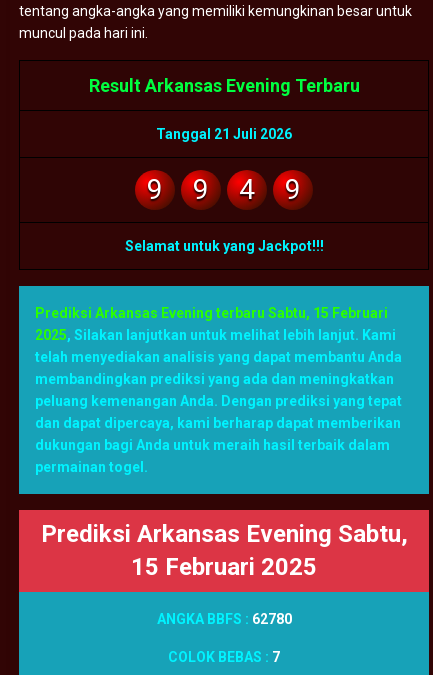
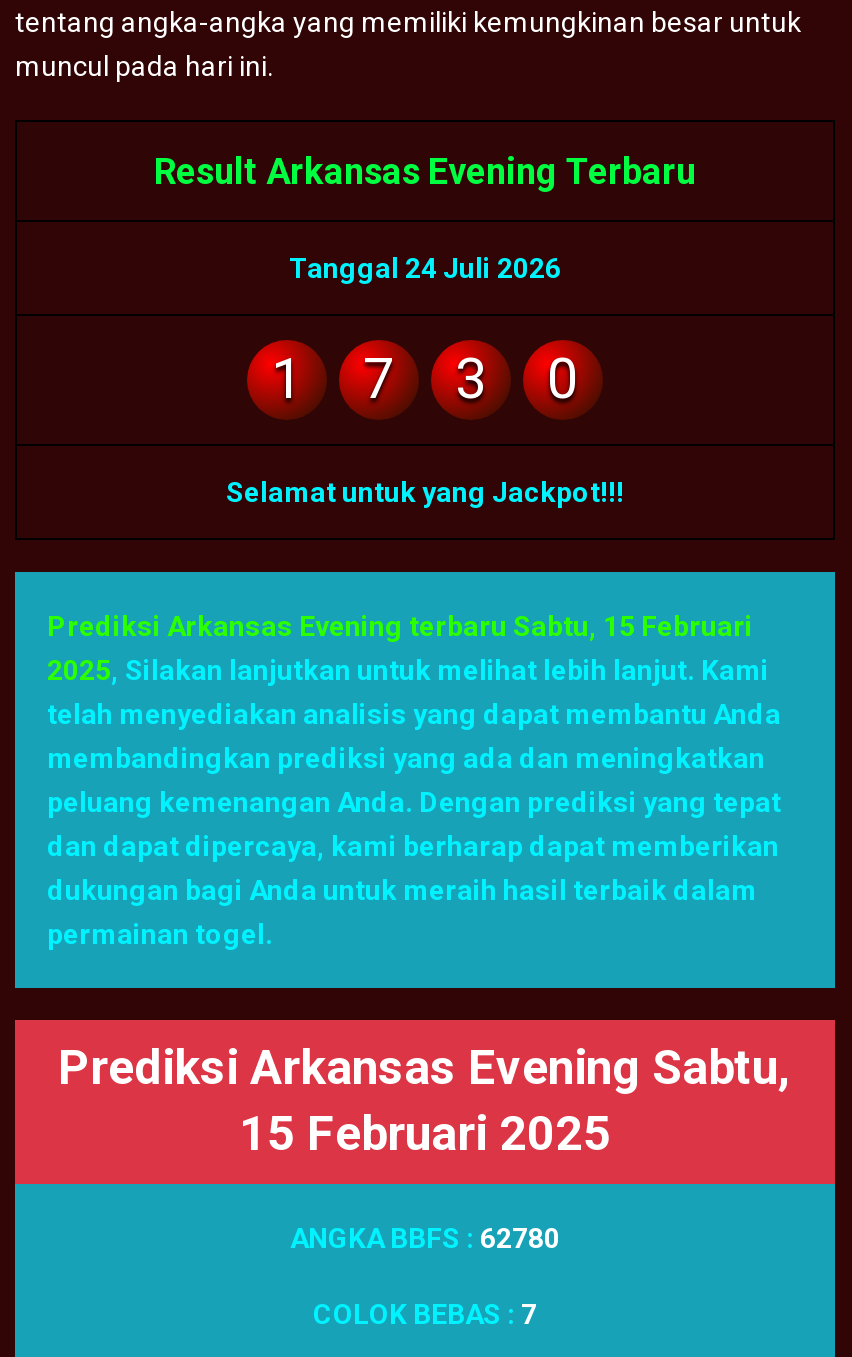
- Tanggal 21 Juli 2026
+ Tanggal 24 Juli 2026

- 9
+ 1

- 9
+ 7

- 4
+ 3

- 9
+ 0
